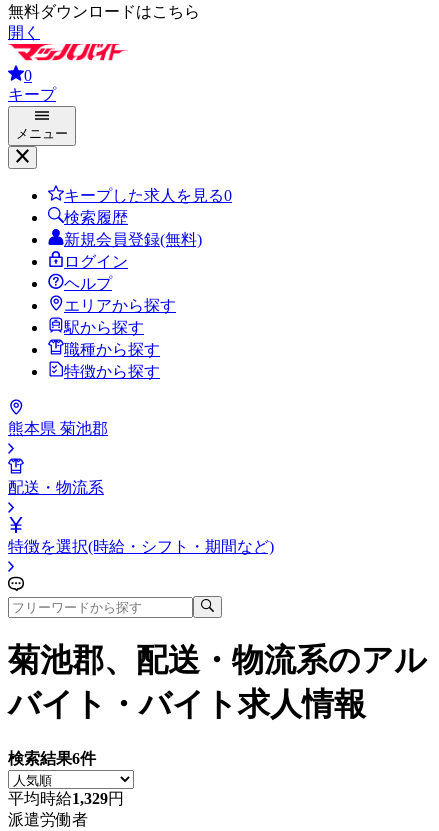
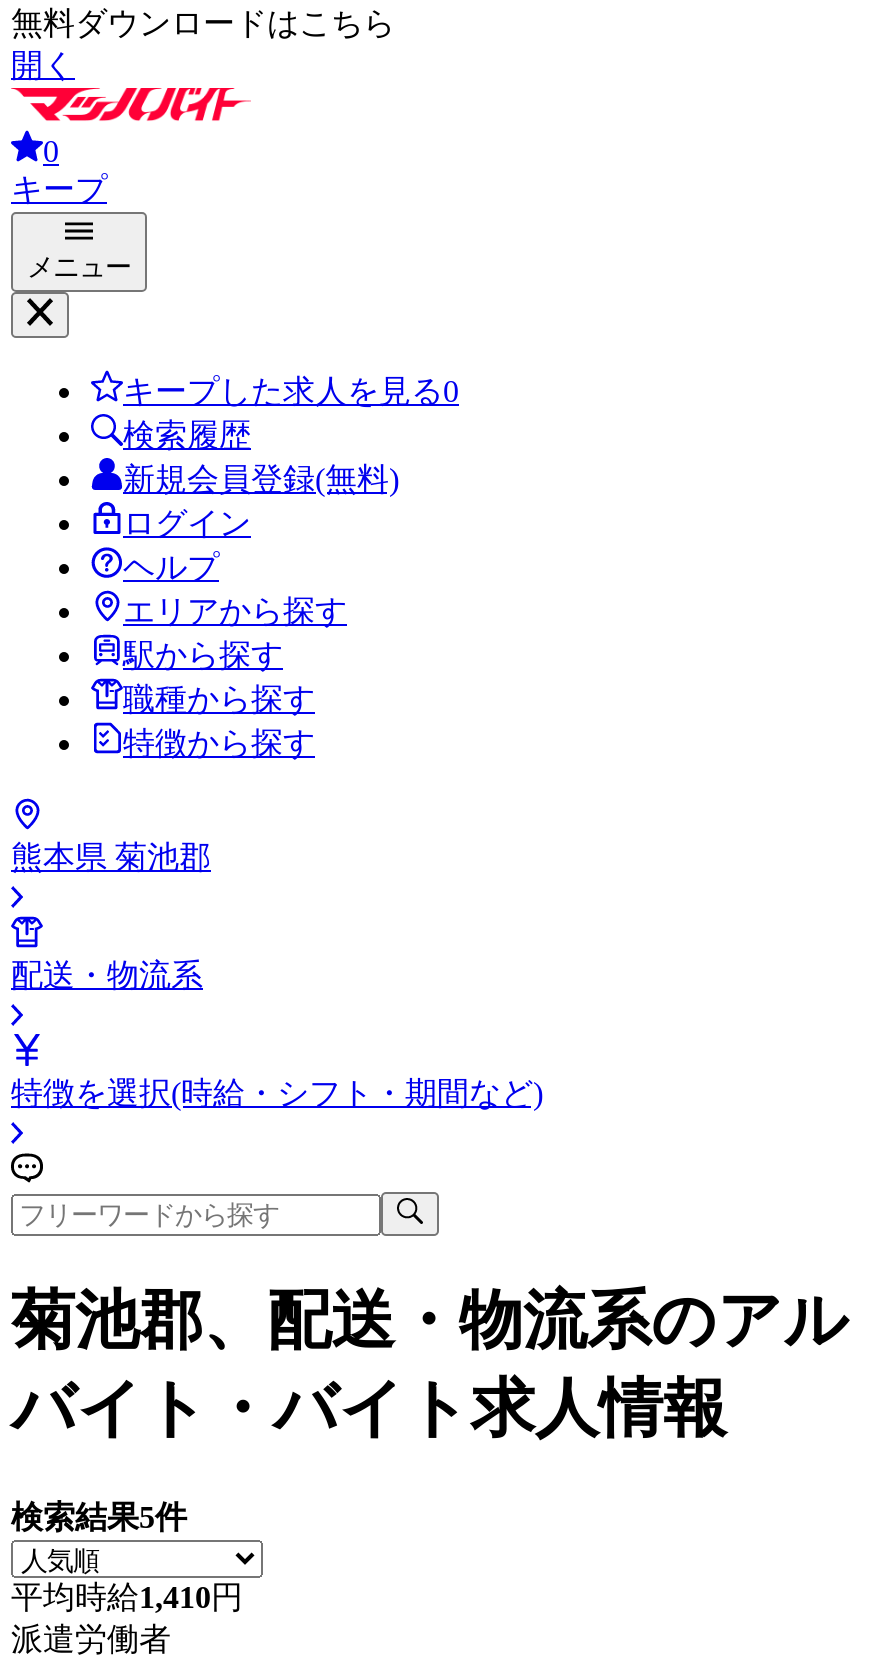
- 検索結果6件
+ 検索結果5件

- 平均時給1,329円
+ 平均時給1,410円
